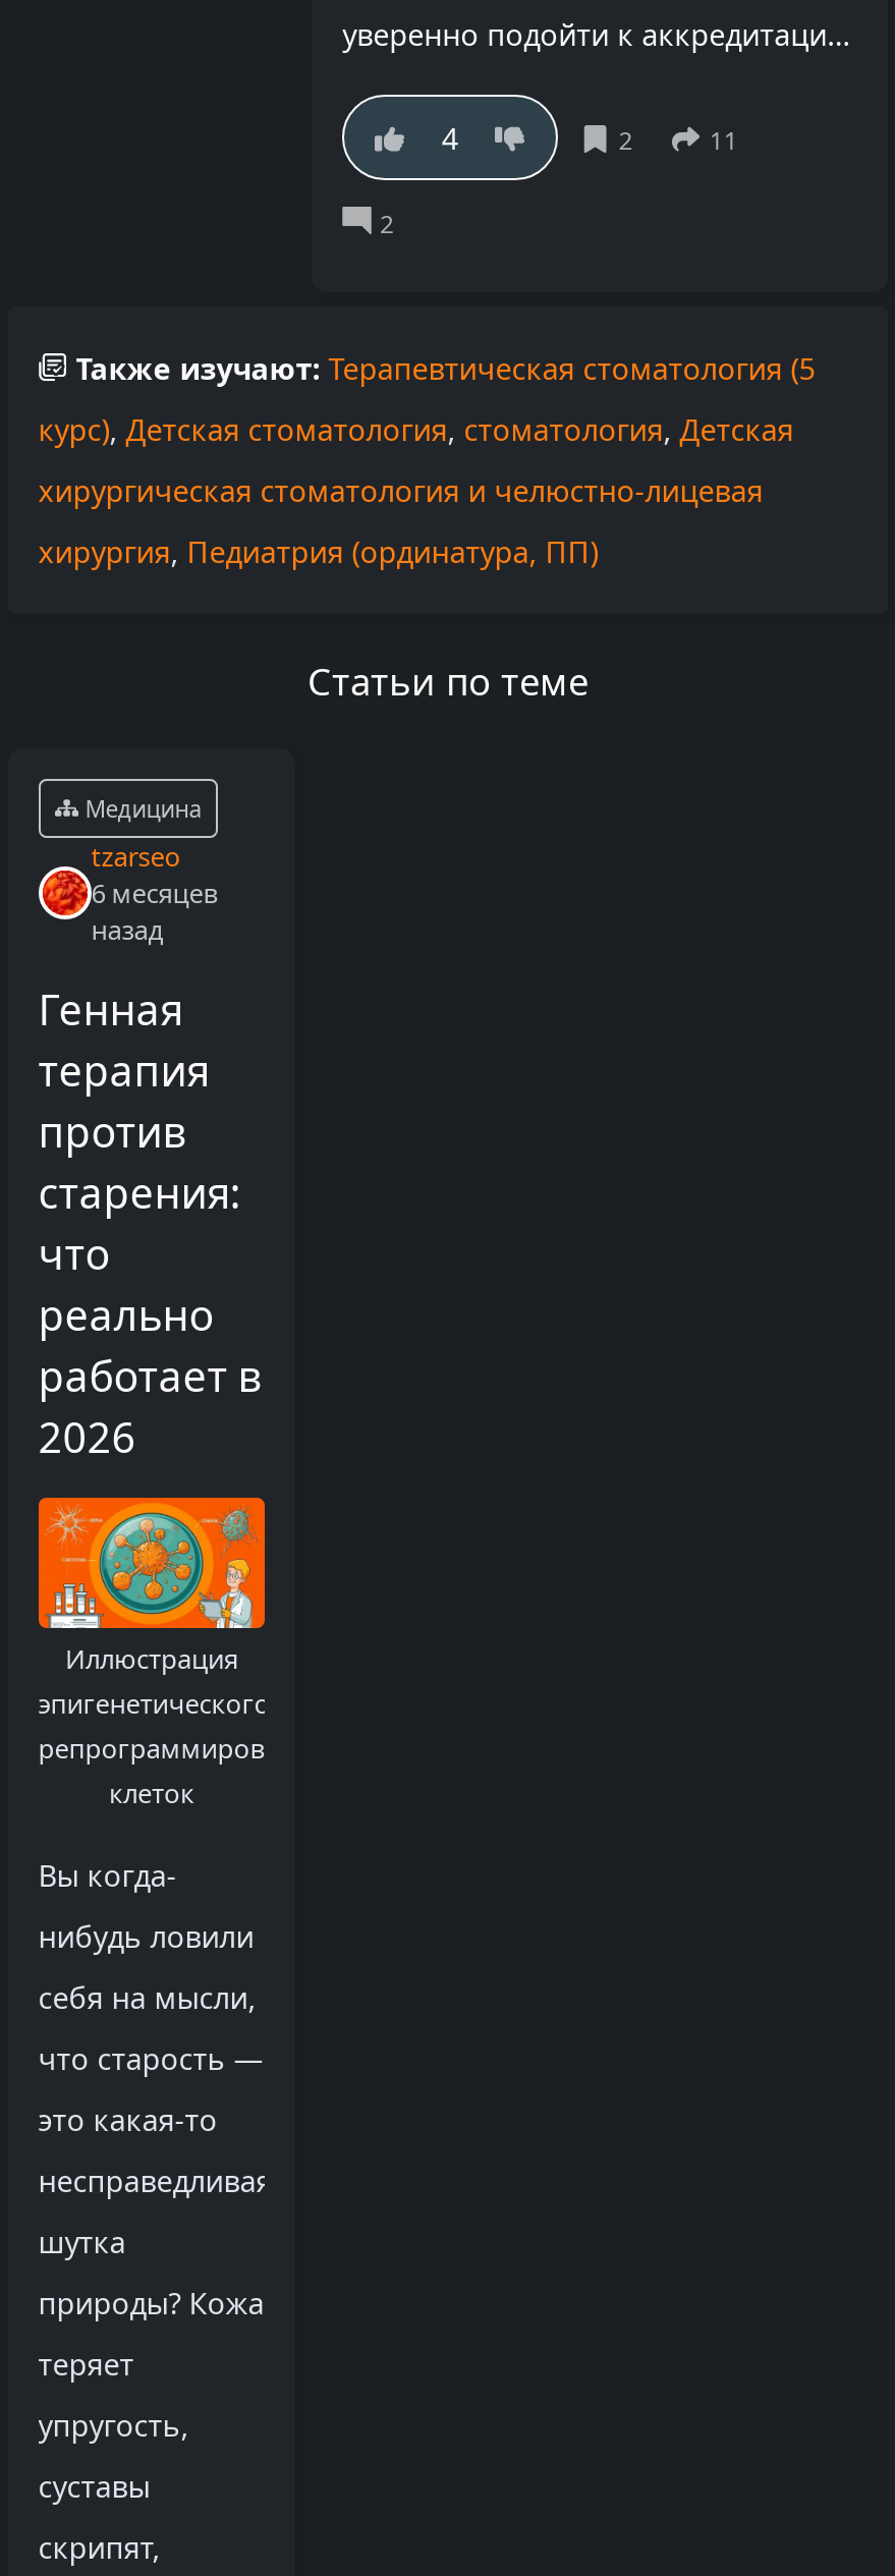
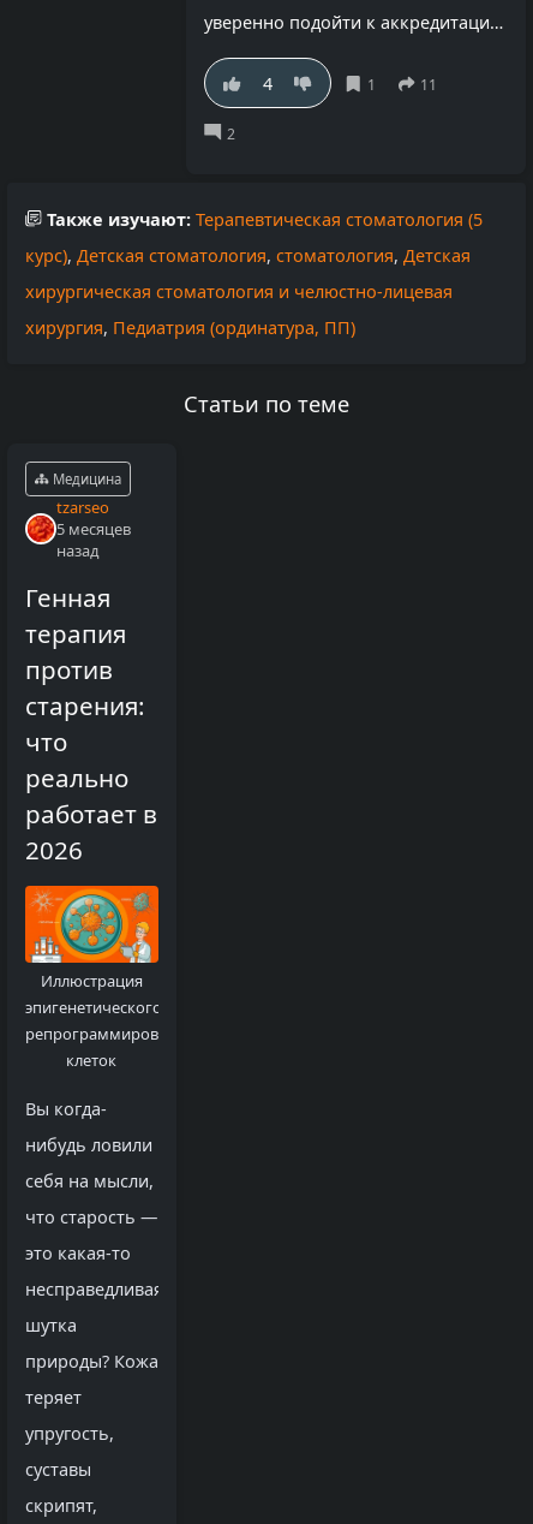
- 6 месяцев
+ 5 месяцев
